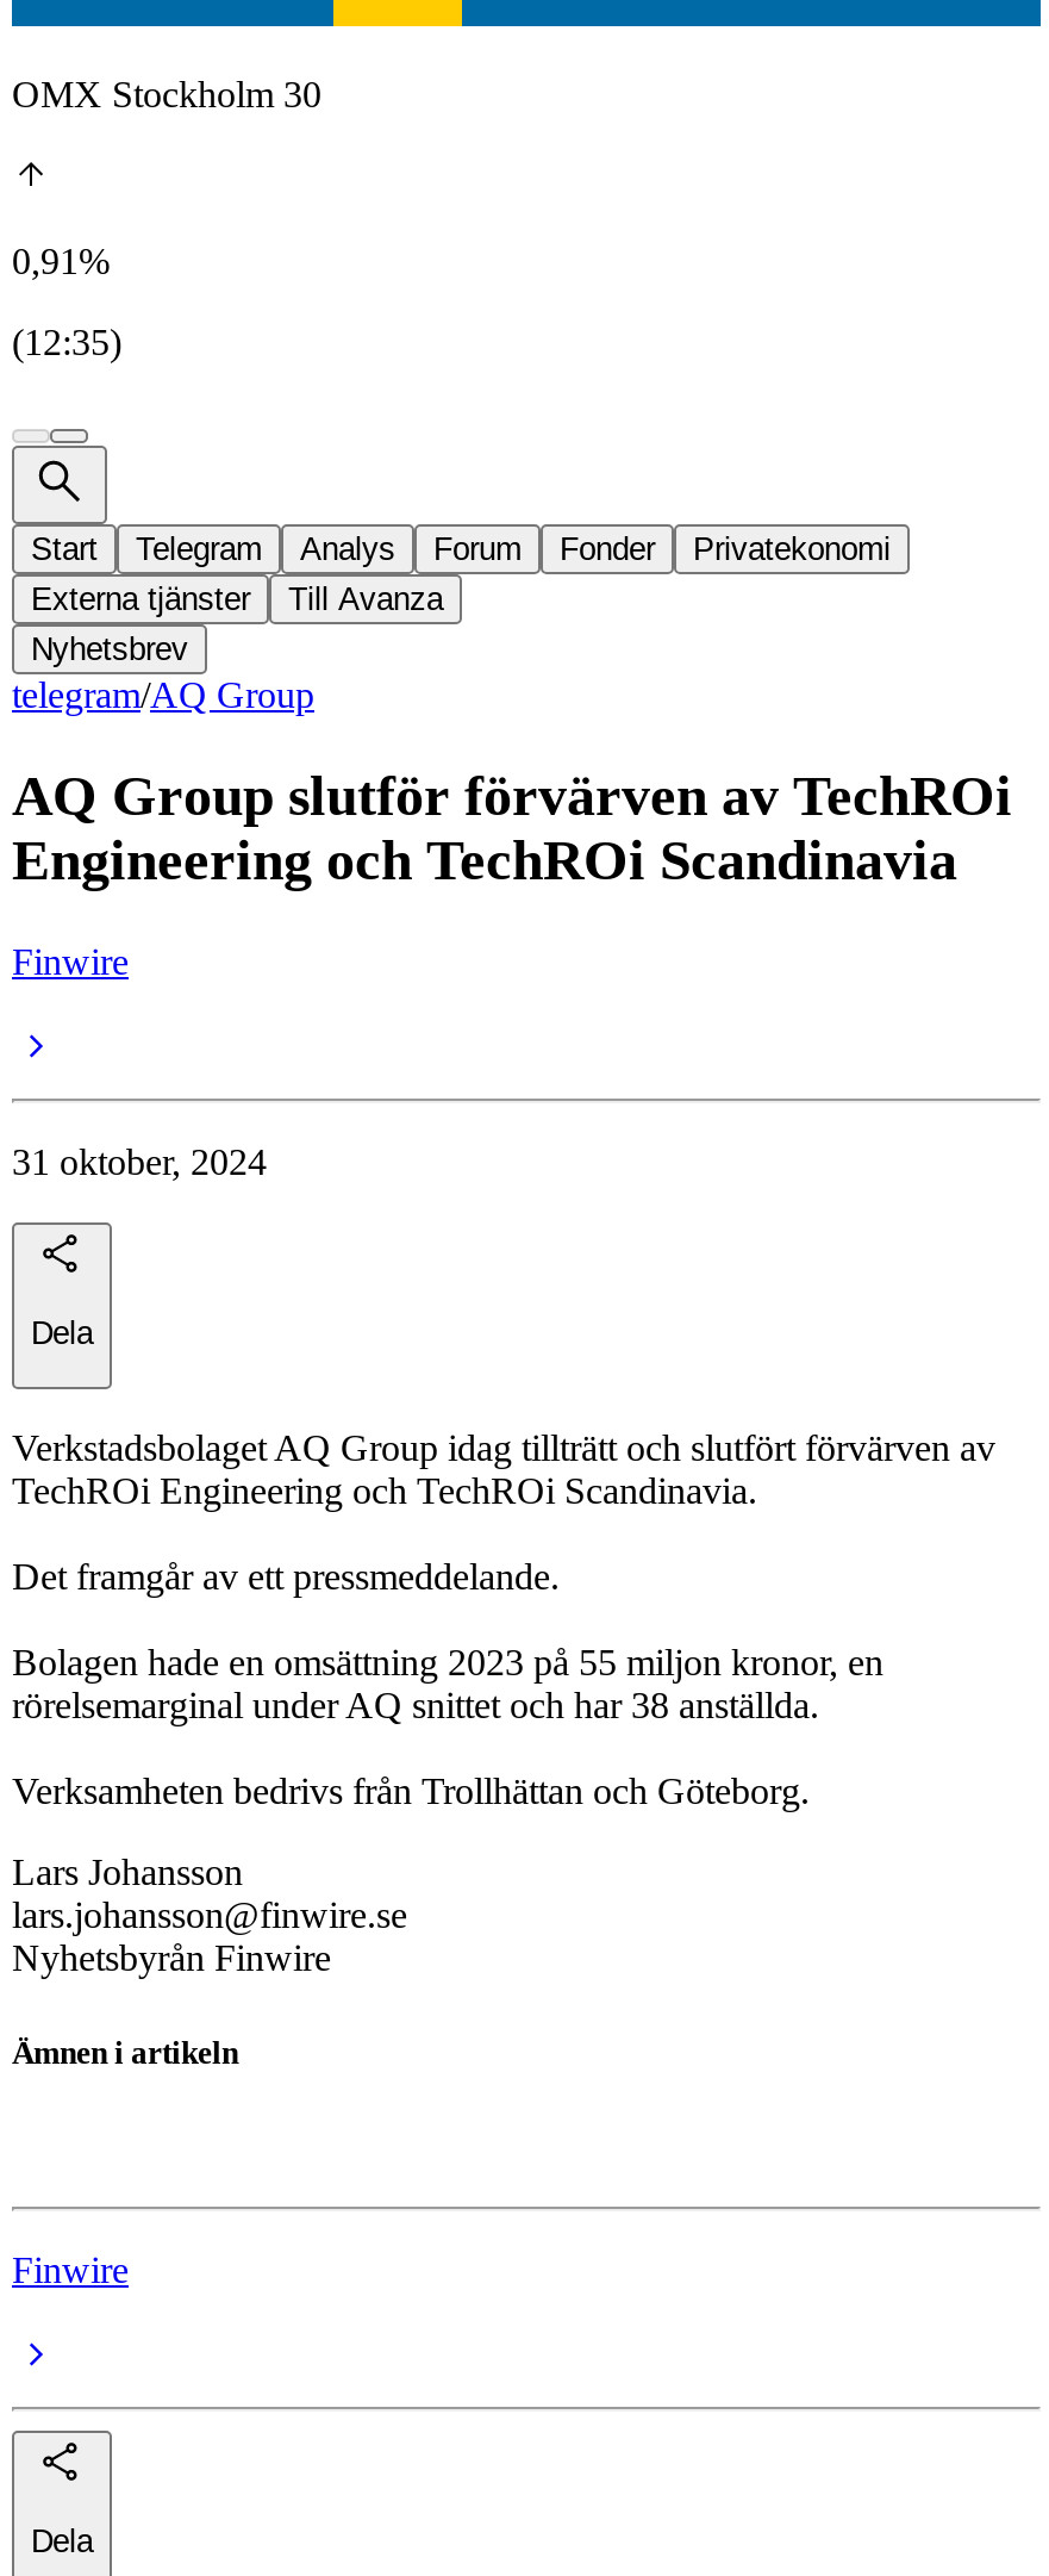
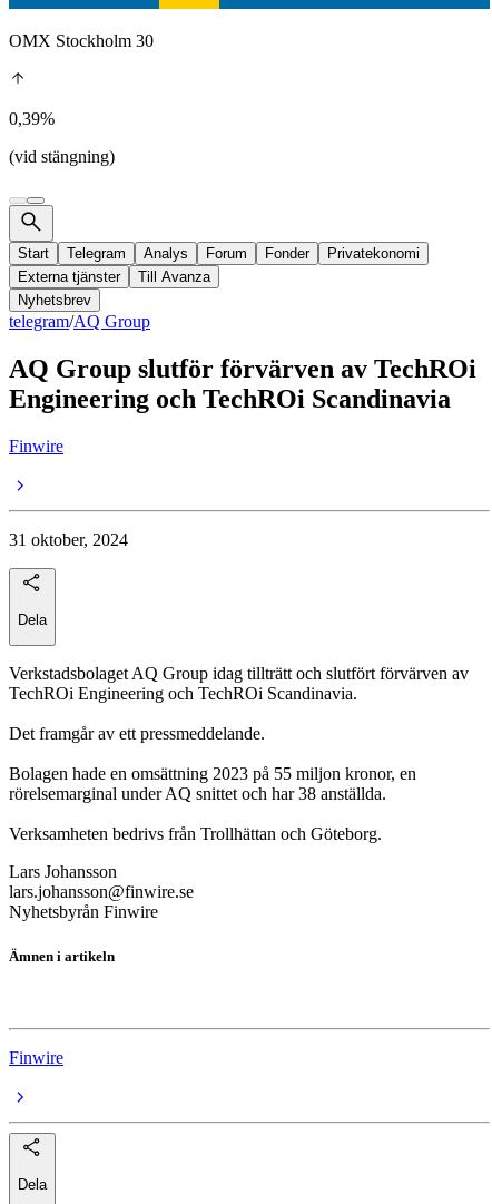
- 0,91%
+ 0,39%

- (12:35)
+ (vid stängning)
